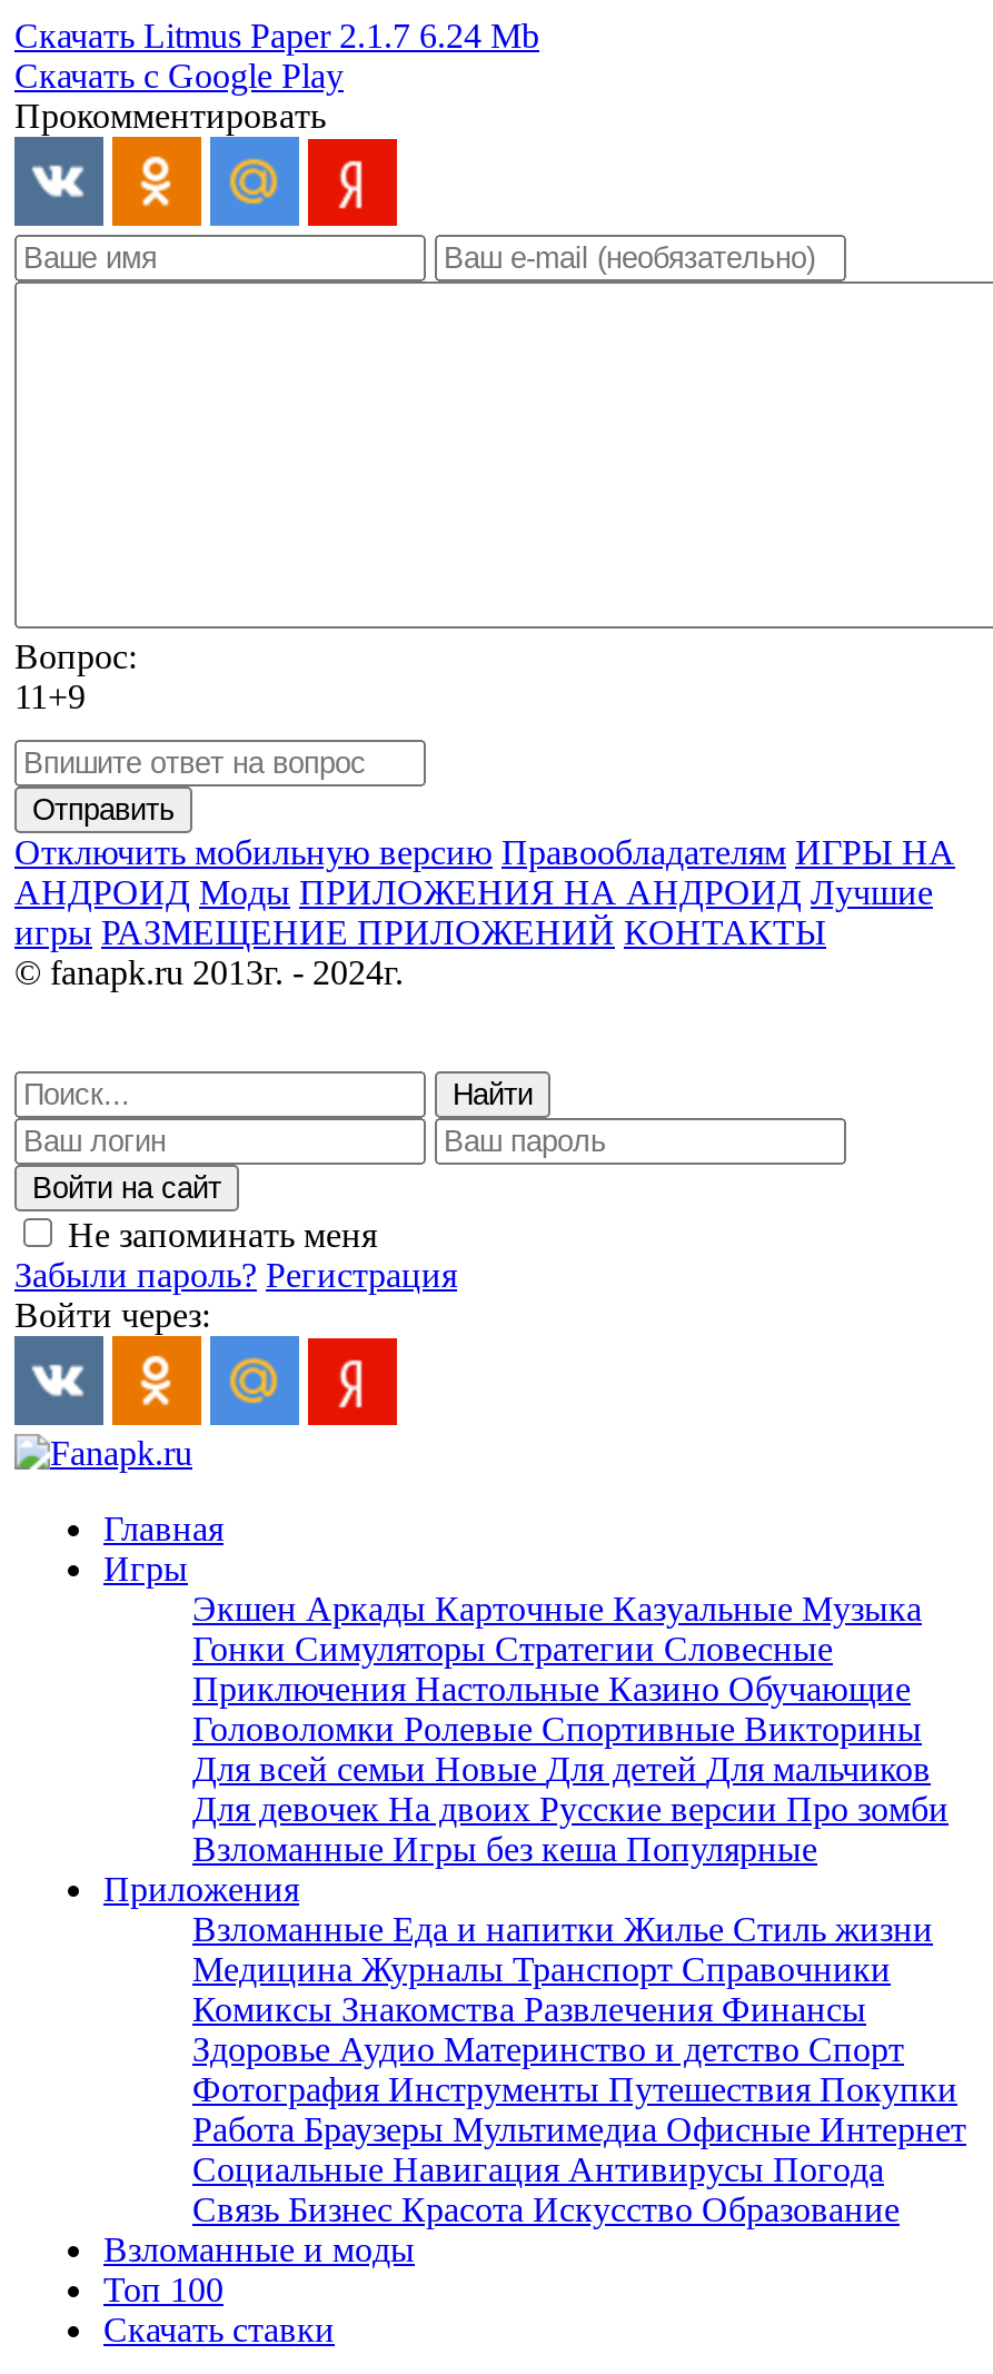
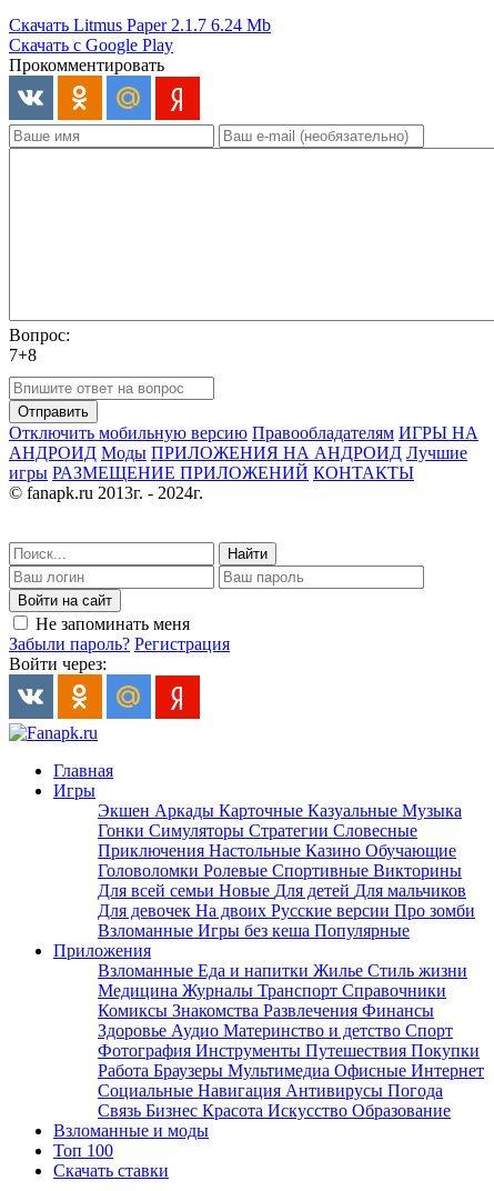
- 11+9
+ 7+8
